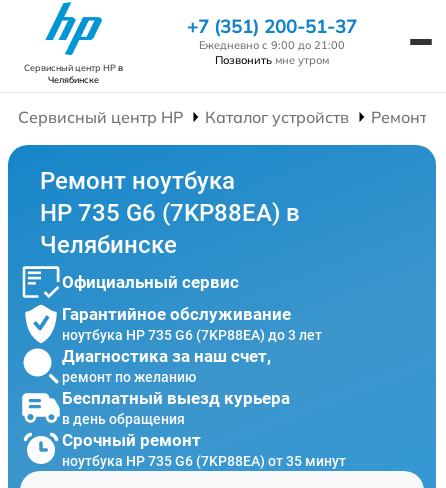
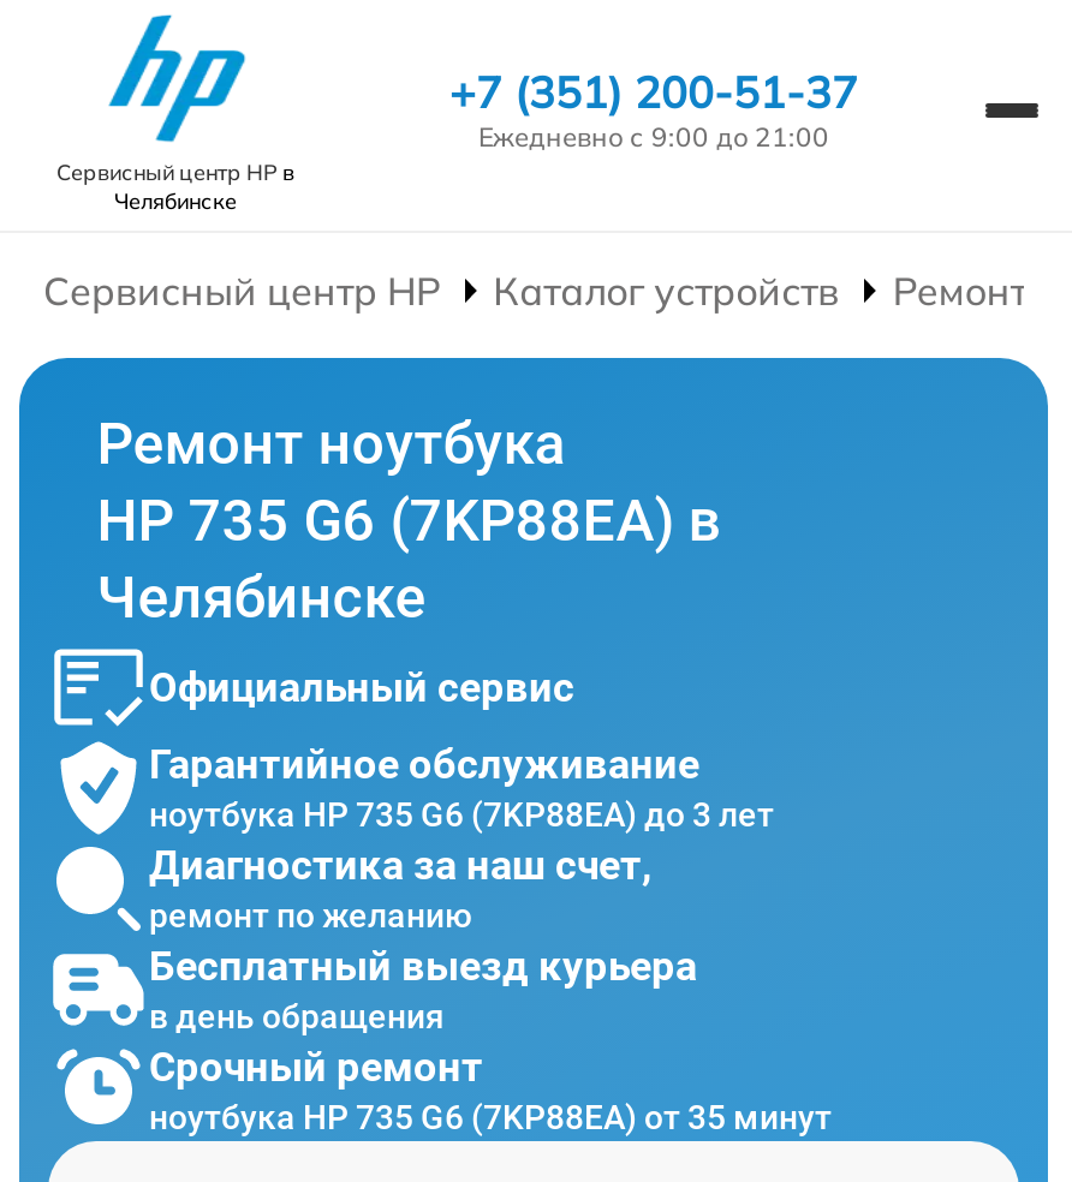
- Позвонить мне утром
